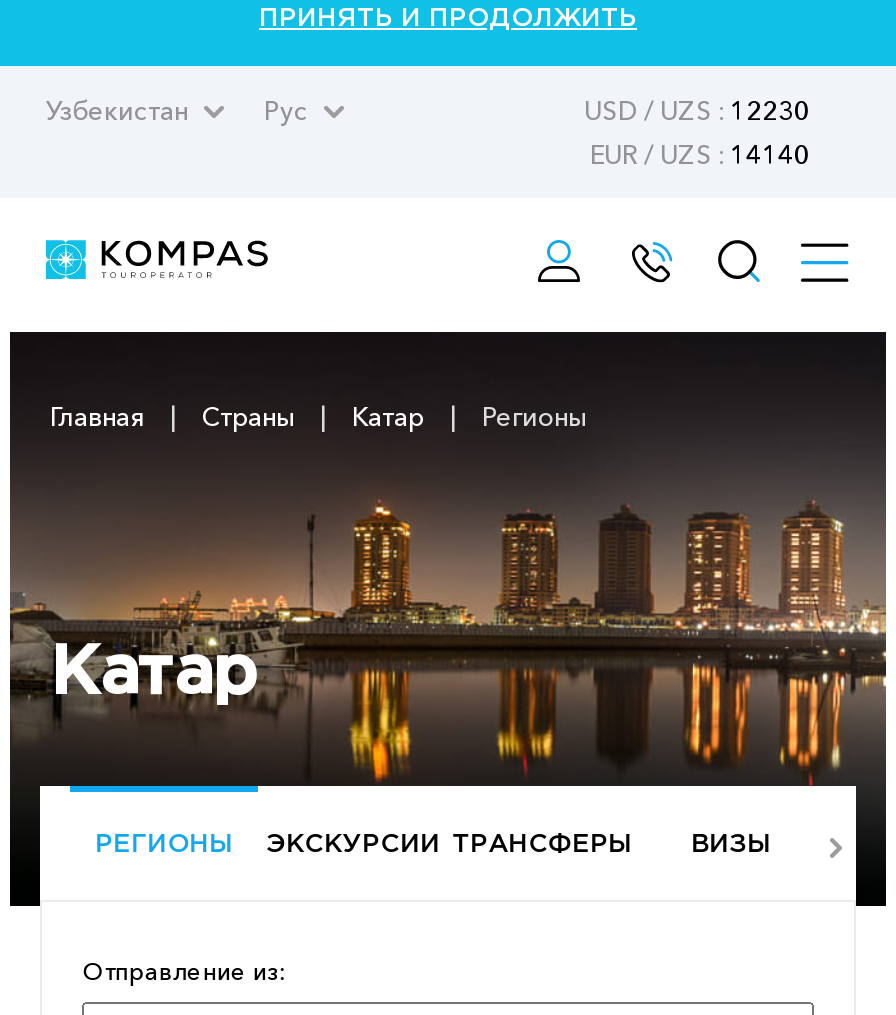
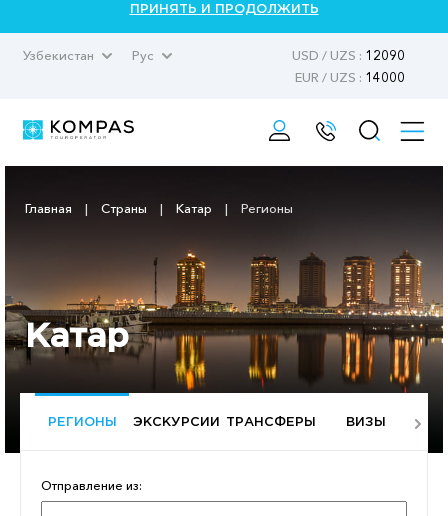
- USD / UZS : 12230
+ USD / UZS : 12090

- EUR / UZS : 14140
+ EUR / UZS : 14000
